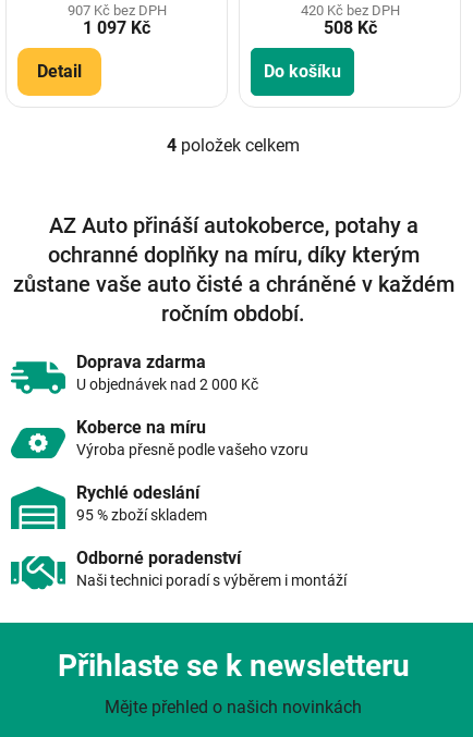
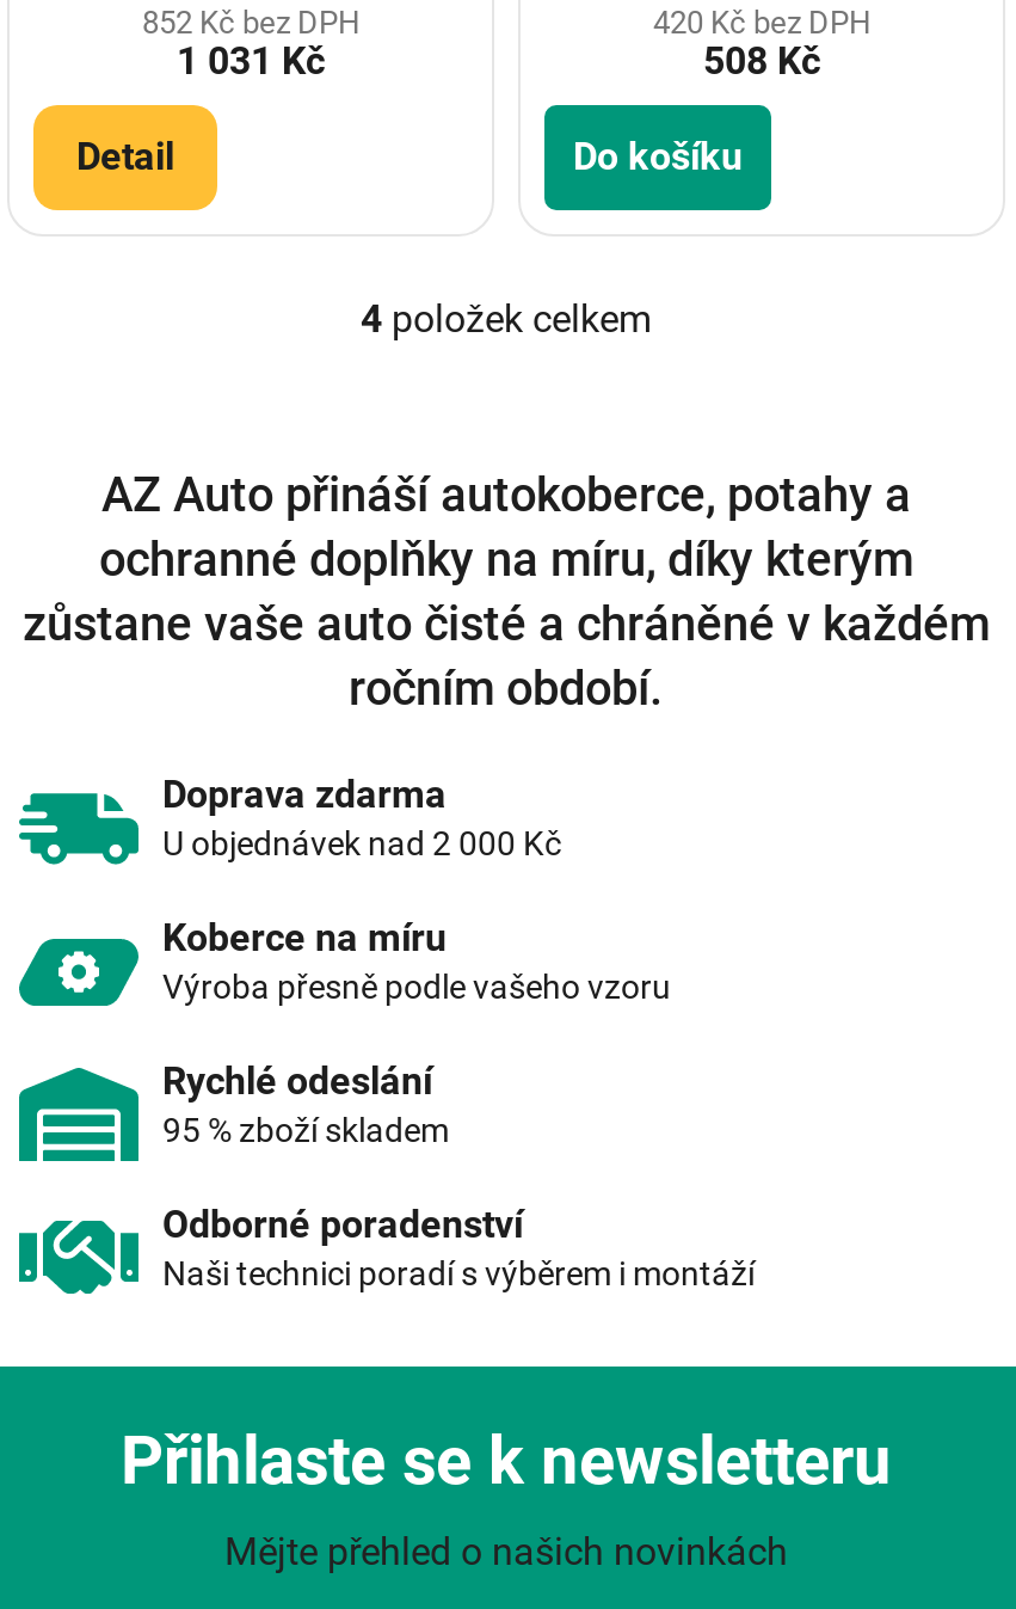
- 907 Kč bez DPH
+ 852 Kč bez DPH

- 1 097 Kč
+ 1 031 Kč
